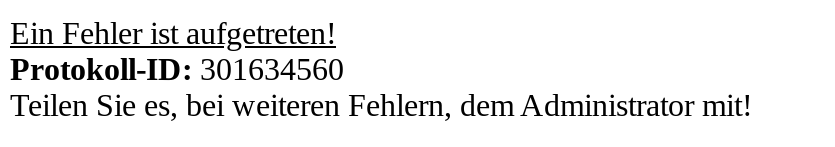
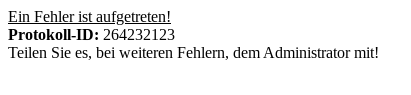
- Protokoll-ID: 301634560
+ Protokoll-ID: 264232123
